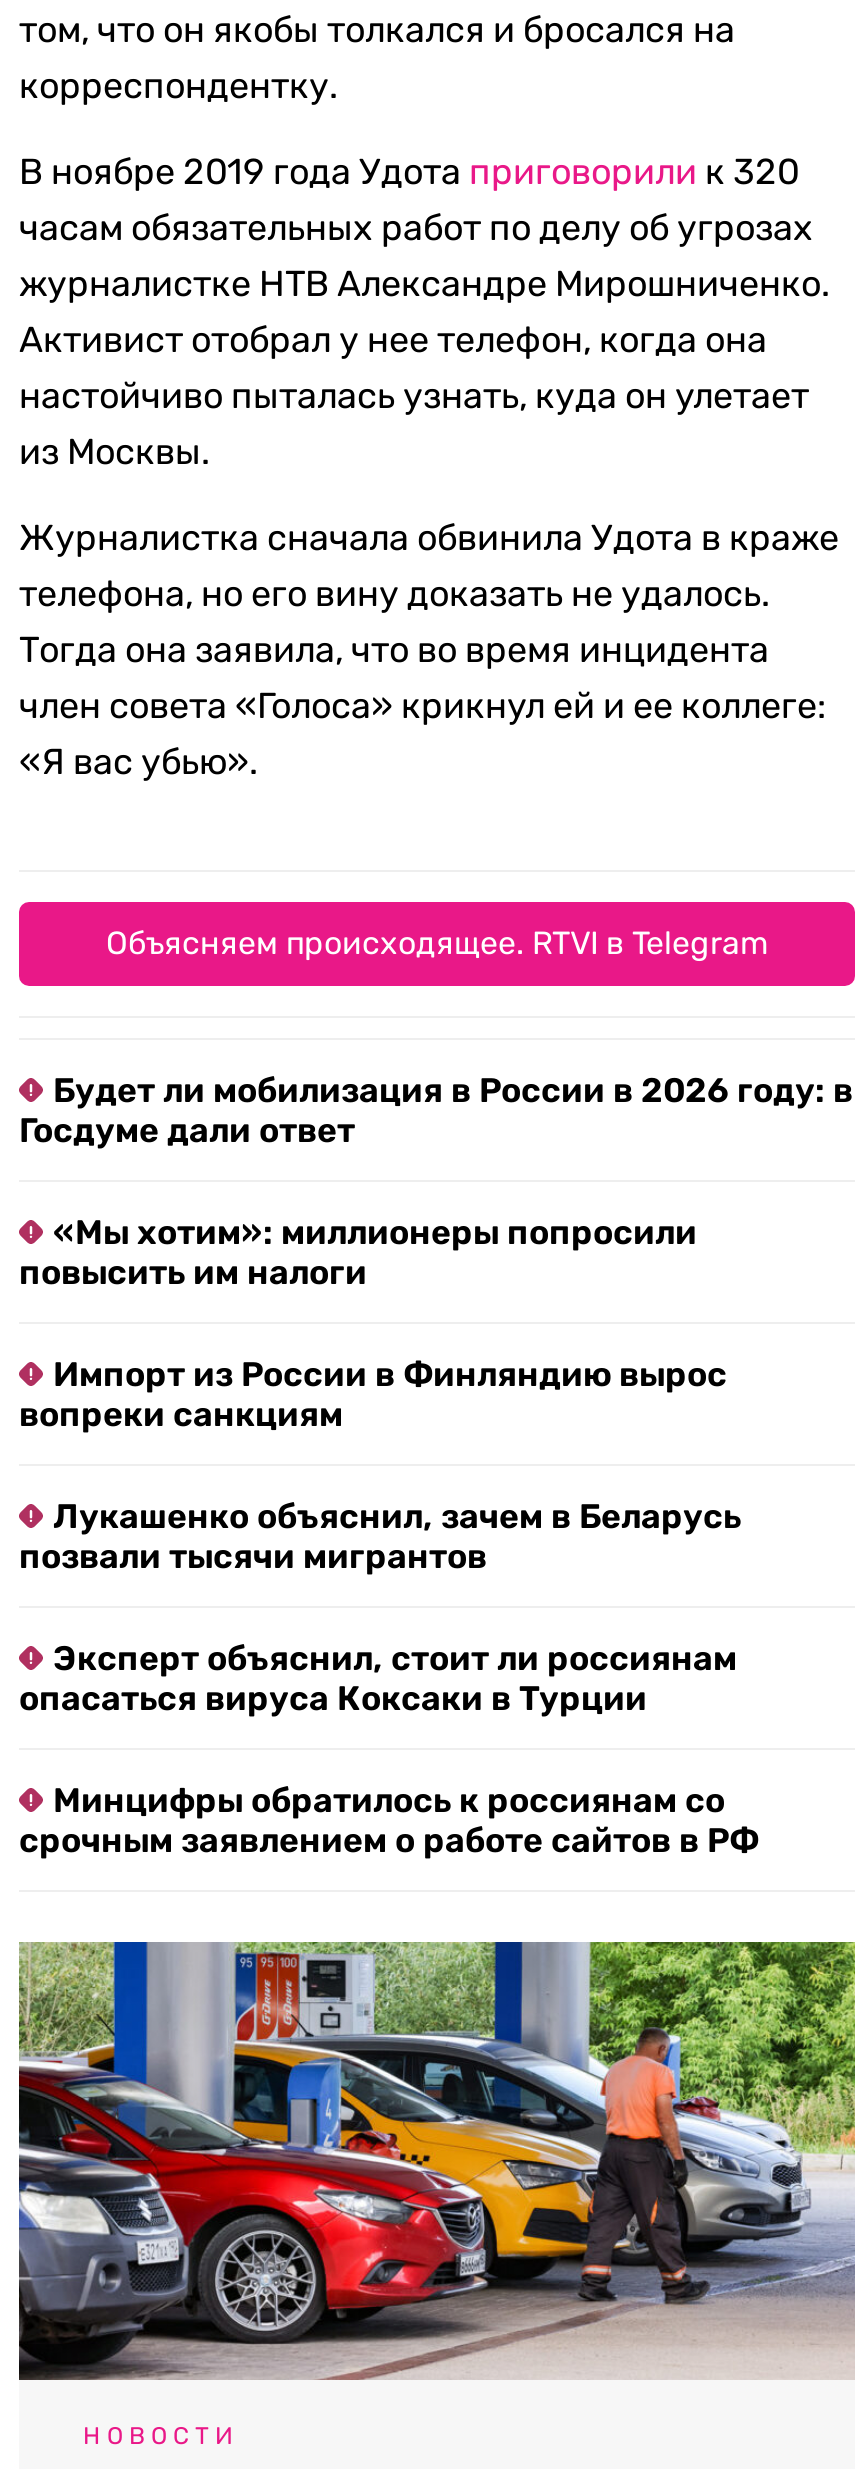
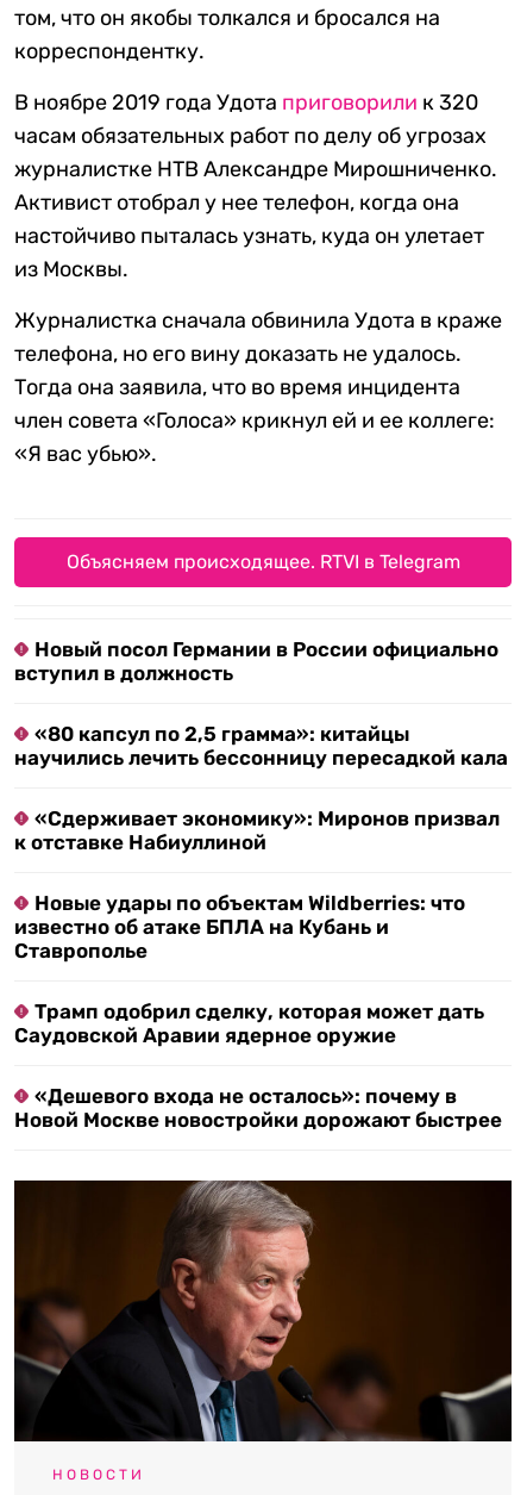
- Будет ли мобилизация в России в 2026 году: в
- Госдуме дали ответ
+ Новый посол Германии в России официально
+ вступил в должность

- «Мы хотим»: миллионеры попросили
- повысить им налоги
+ «80 капсул по 2,5 грамма»: китайцы
+ научились лечить бессонницу пересадкой кала

- Импорт из России в Финляндию вырос
- вопреки санкциям
+ «Сдерживает экономику»: Миронов призвал
+ к отставке Набиуллиной

- Лукашенко объяснил, зачем в Беларусь
- позвали тысячи мигрантов
+ Новые удары по объектам Wildberries: что
+ известно об атаке БПЛА на Кубань и
+ Ставрополье

- Эксперт объяснил, стоит ли россиянам
- опасаться вируса Коксаки в Турции
+ Трамп одобрил сделку, которая может дать
+ Саудовской Аравии ядерное оружие

- Минцифры обратилось к россиянам со
- срочным заявлением о работе сайтов в РФ
+ «Дешевого входа не осталось»: почему в
+ Новой Москве новостройки дорожают быстрее

- [image]
+ [image]
